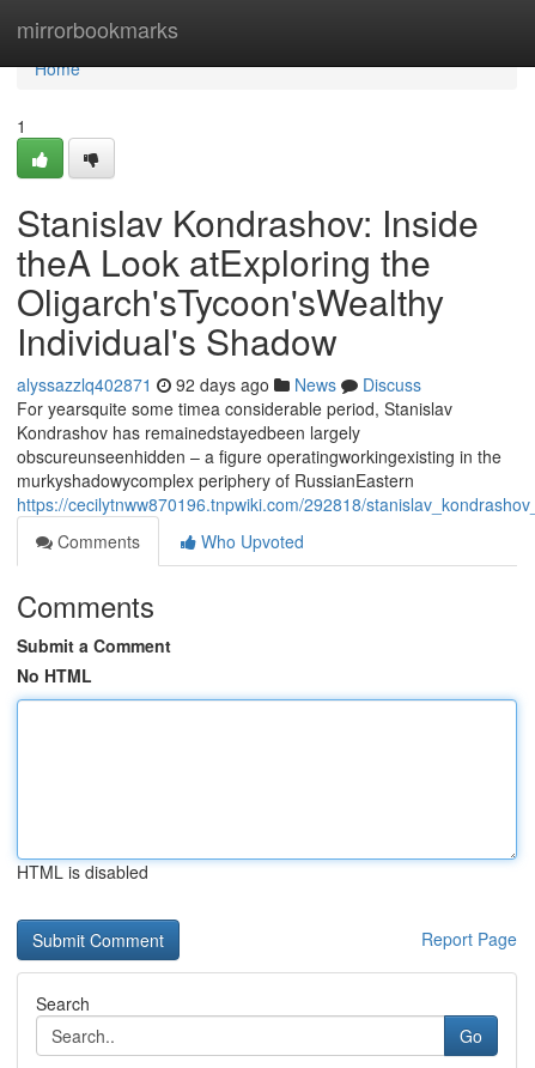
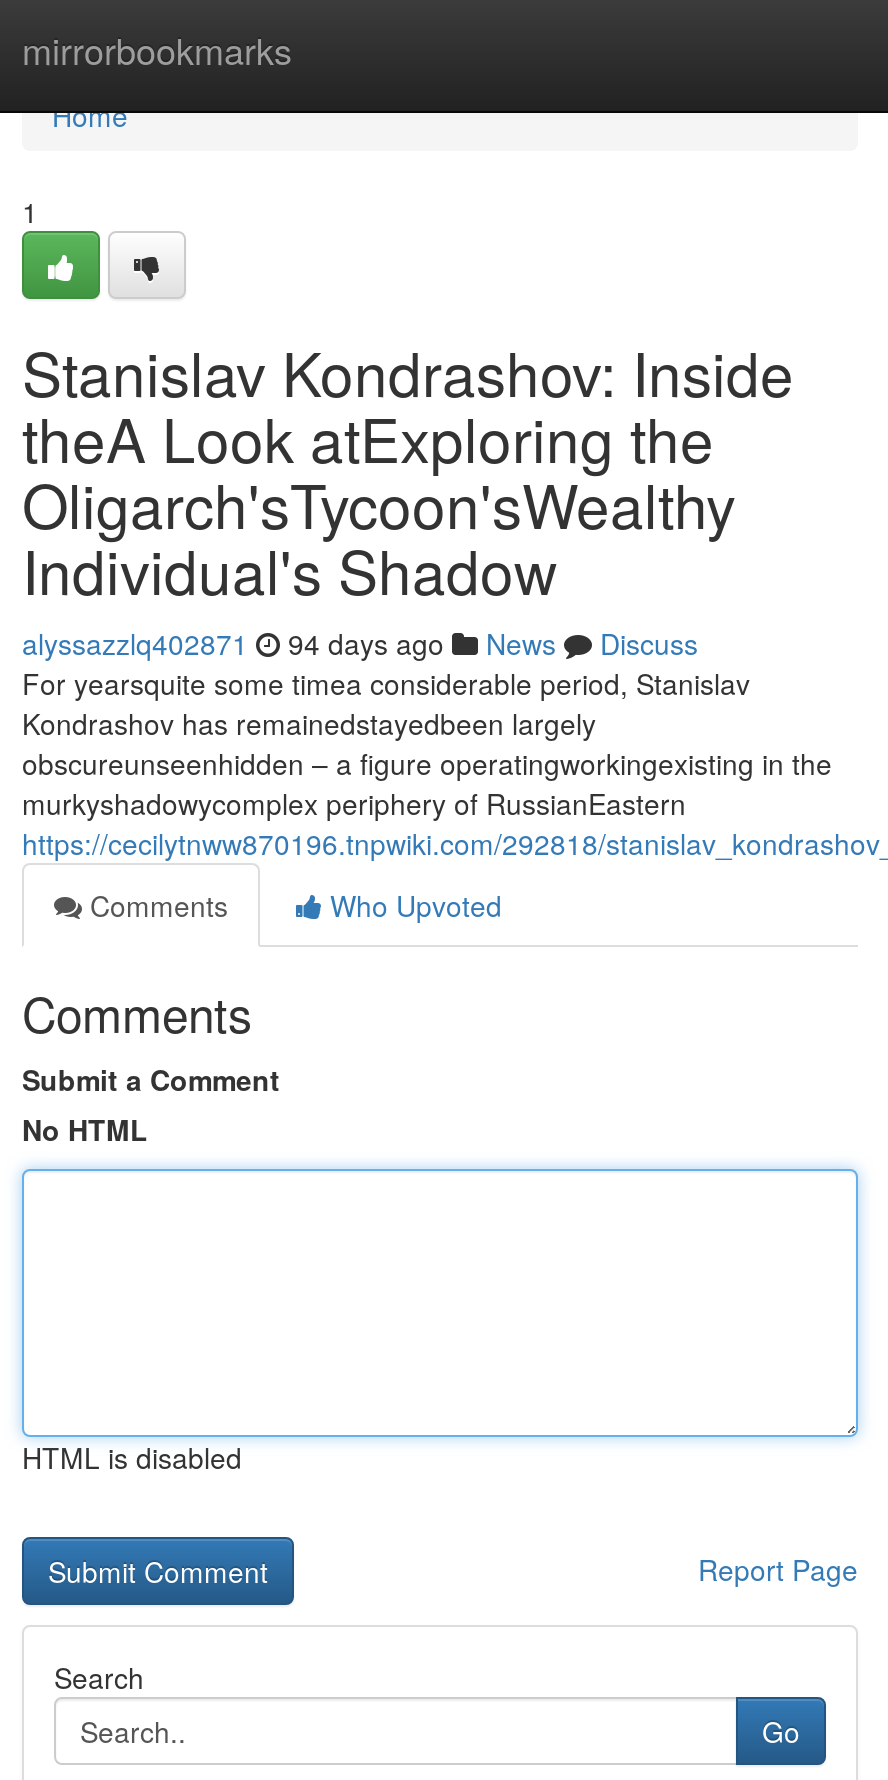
- alyssazzlq402871 92 days ago News Discuss
+ alyssazzlq402871 94 days ago News Discuss
